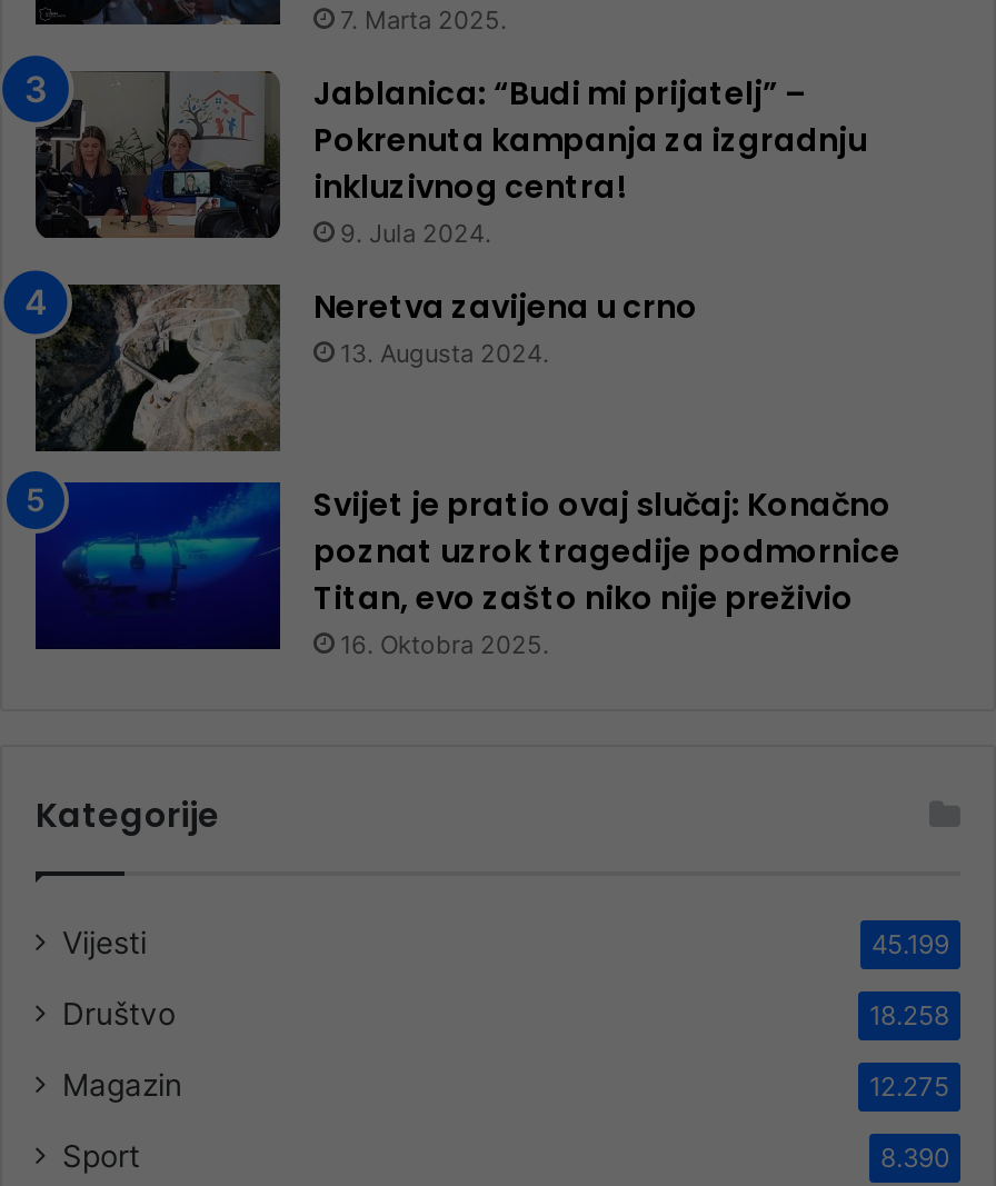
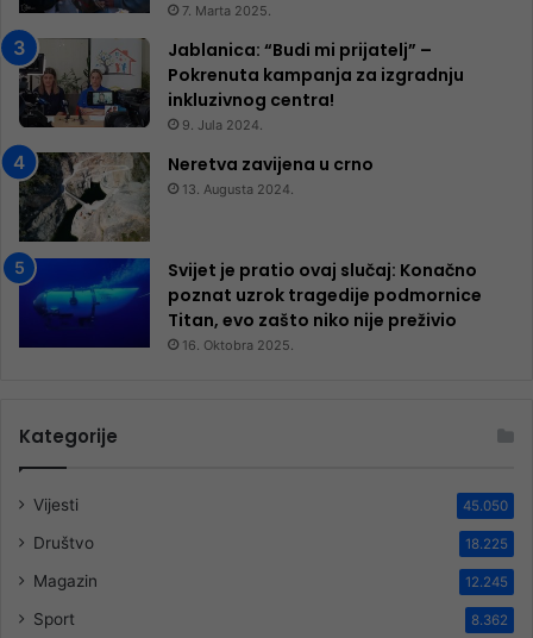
- 45.199
+ 45.050

- 18.258
+ 18.225

- 12.275
+ 12.245

- 8.390
+ 8.362
